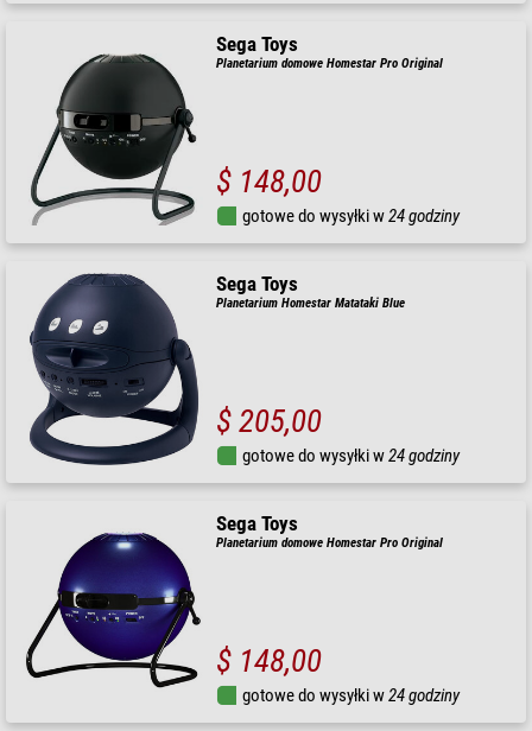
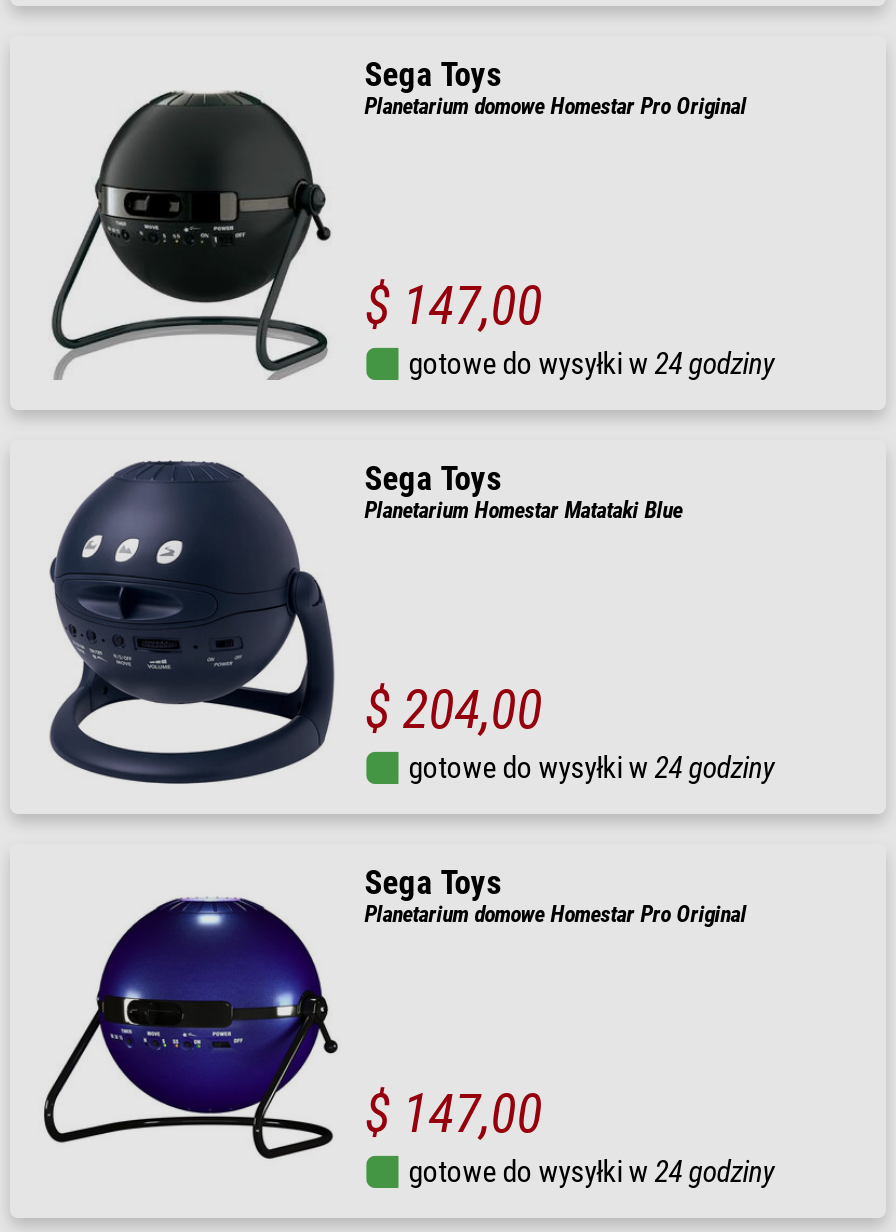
- $ 148,00
+ $ 147,00

- $ 205,00
+ $ 204,00

- $ 148,00
+ $ 147,00
